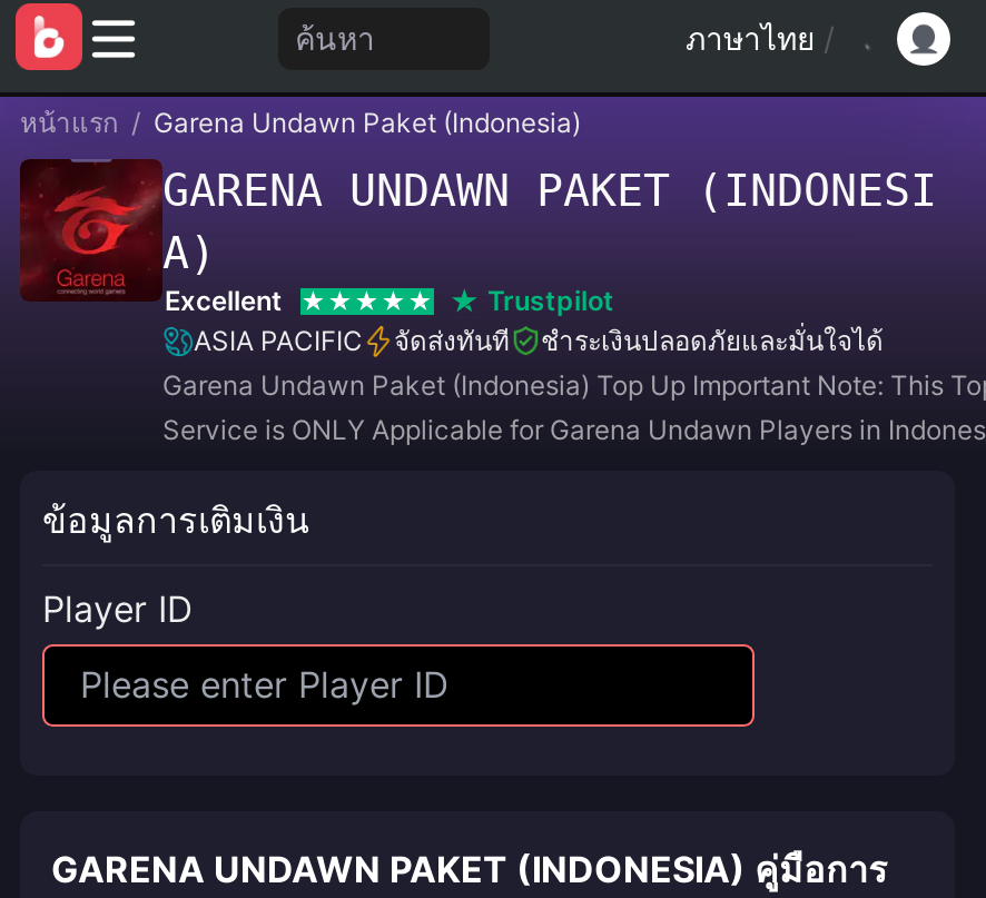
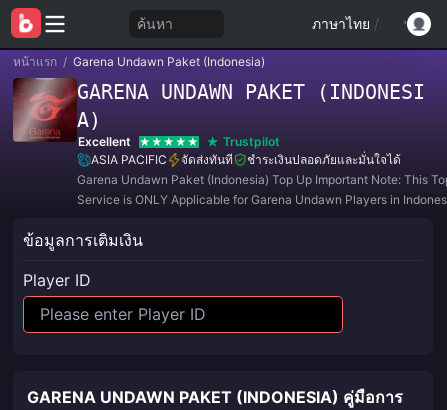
- [image]
+ [image]
